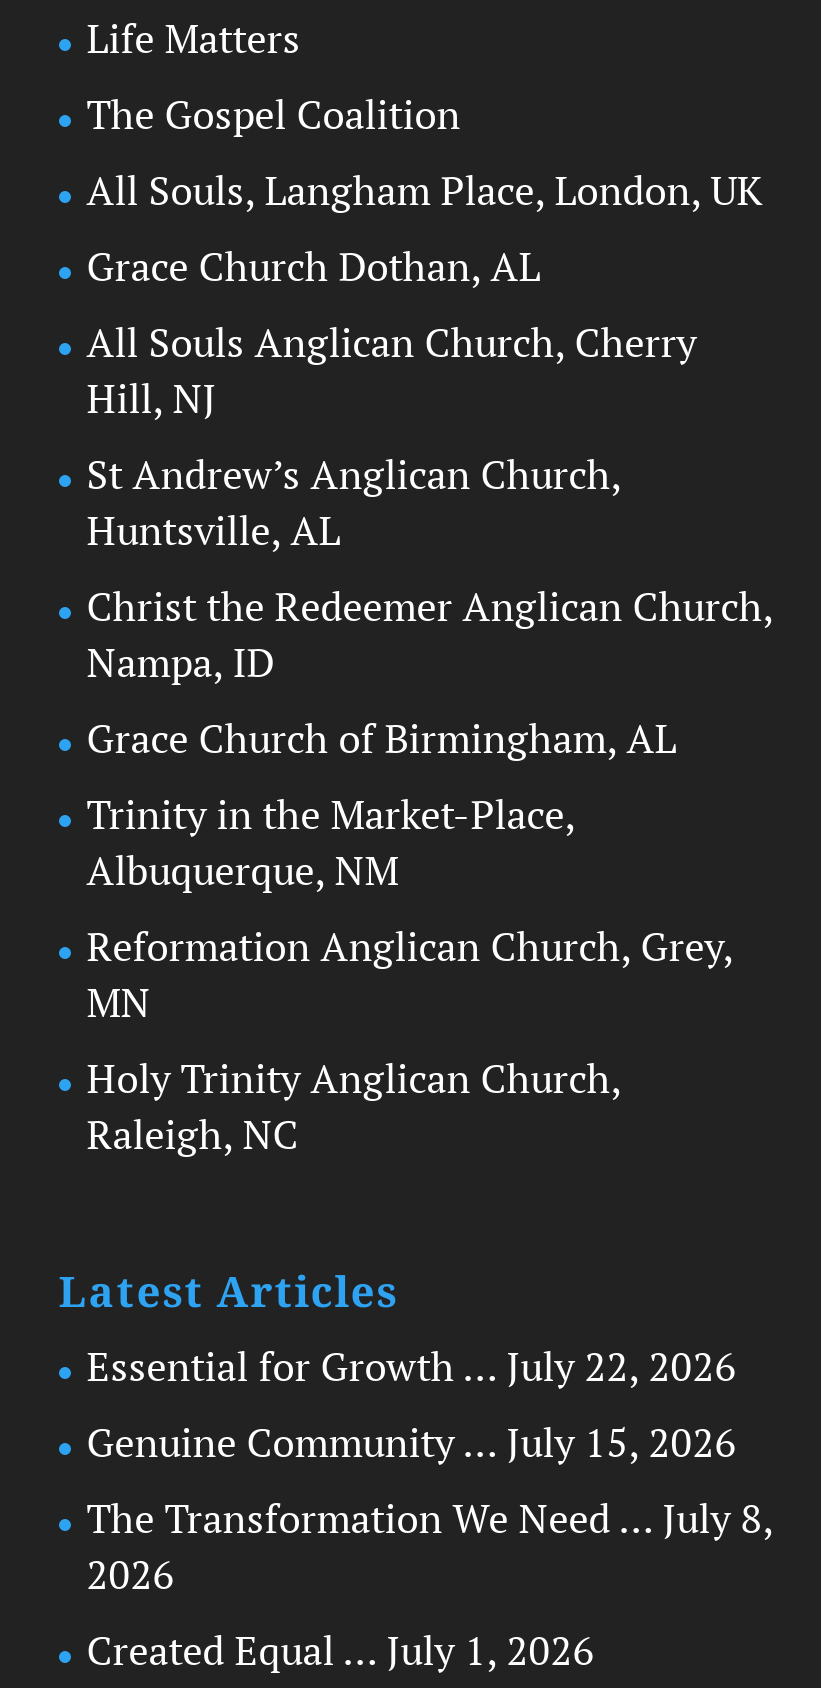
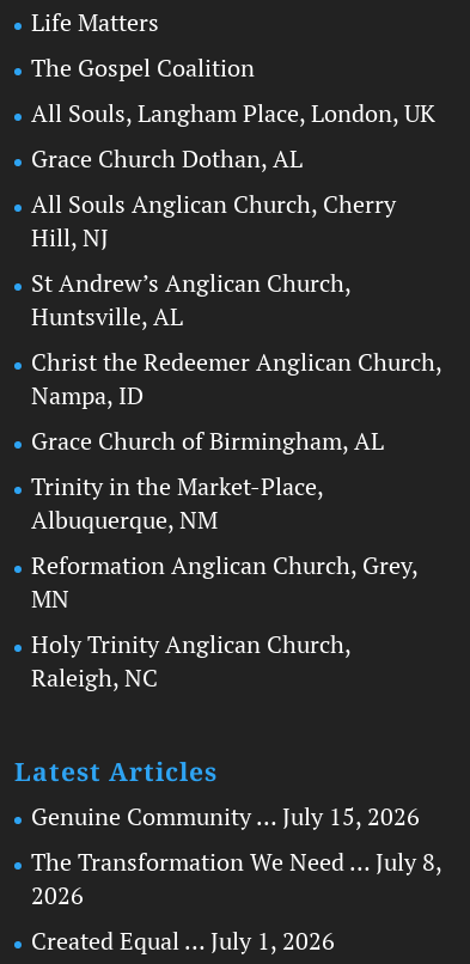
- Essential for Growth … July 22, 2026
